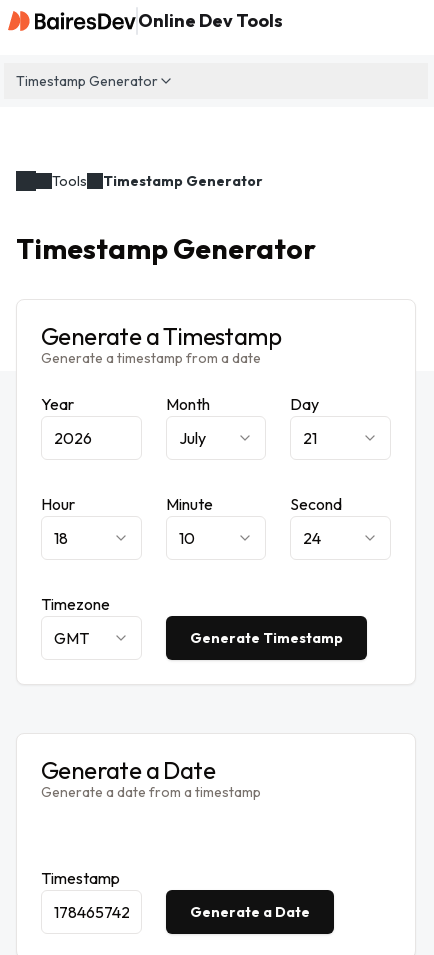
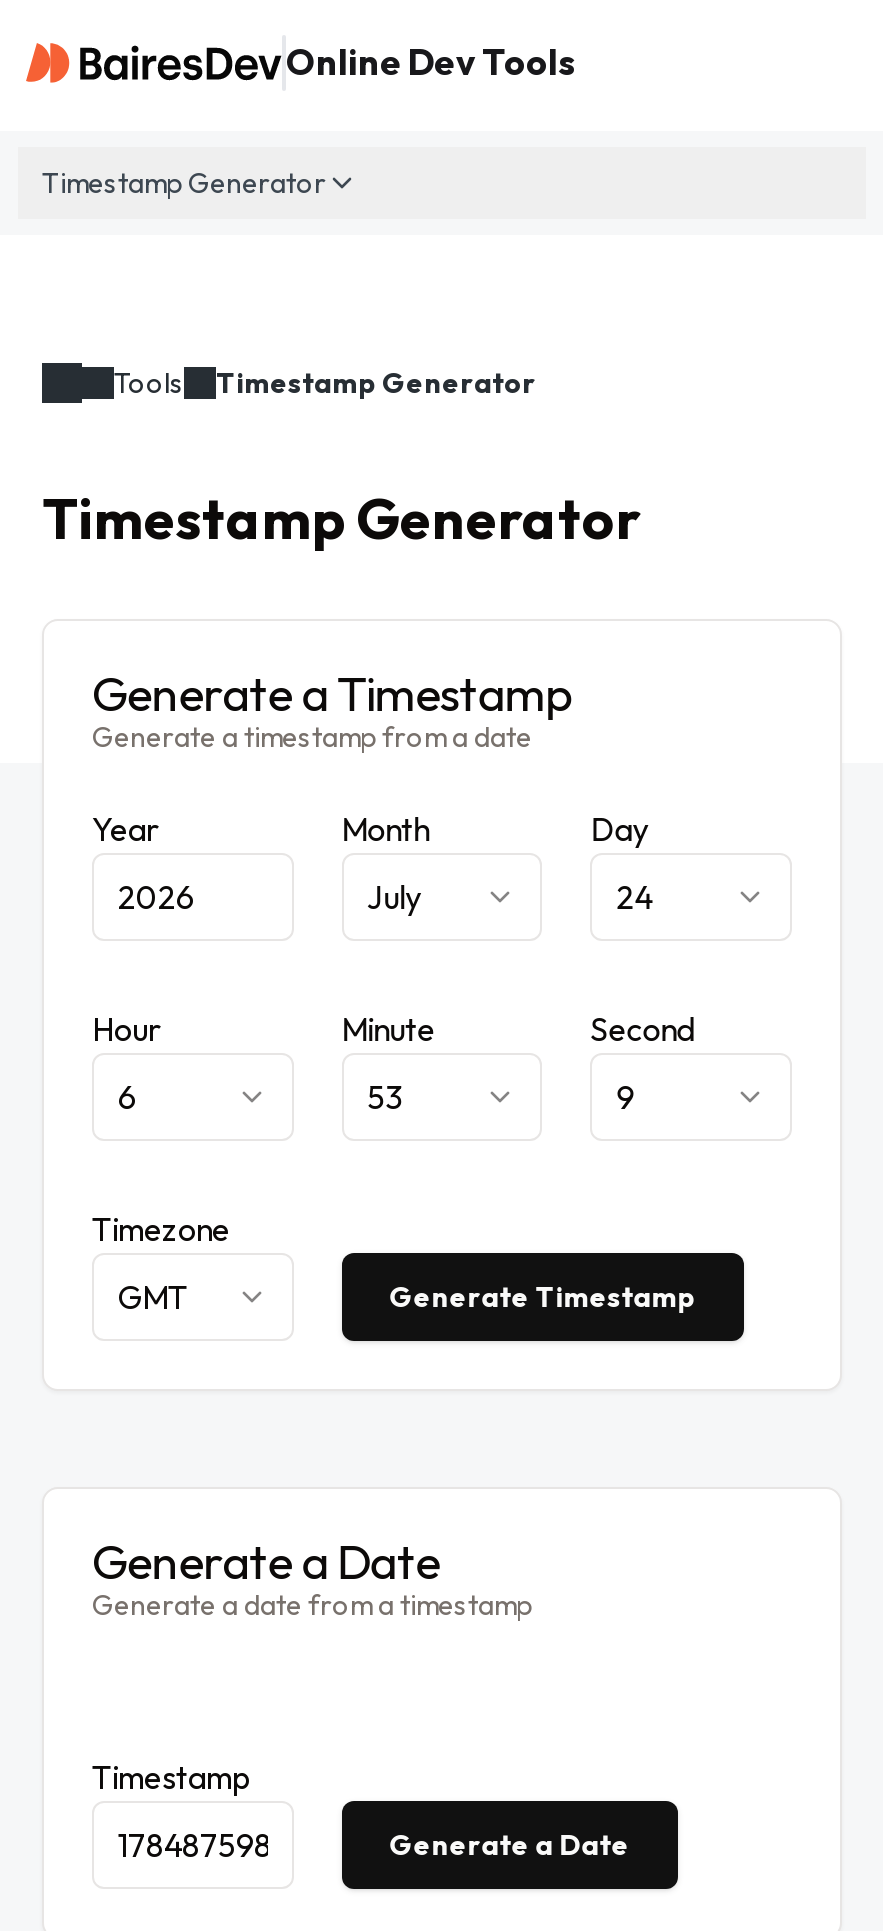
- 21
+ 24

- 18
+ 6

- 10
+ 53

- 24
+ 9
